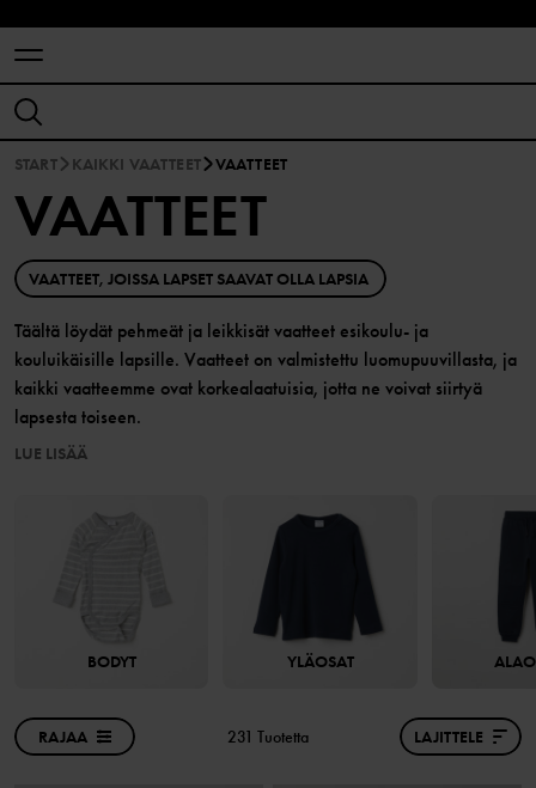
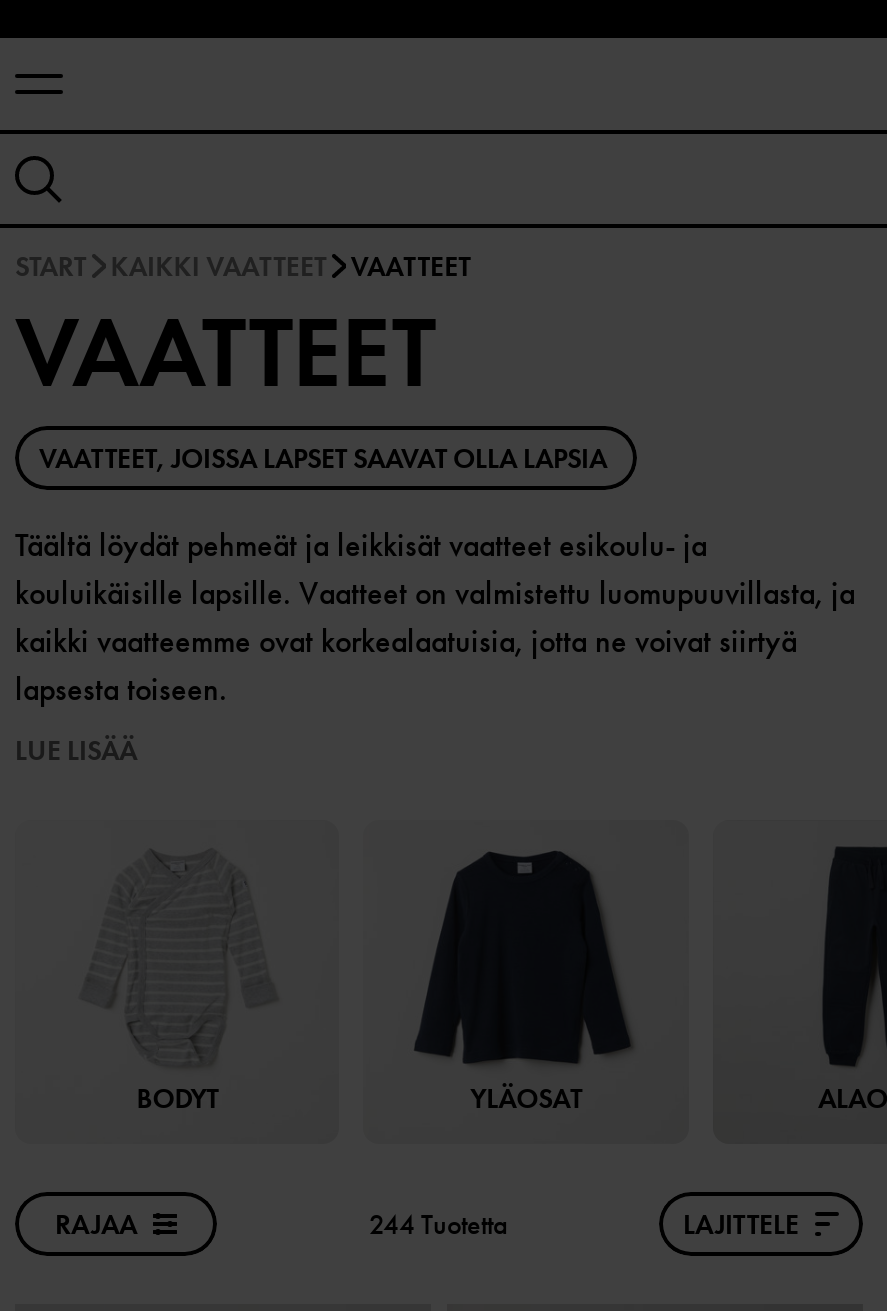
- 231 Tuotetta
+ 244 Tuotetta
